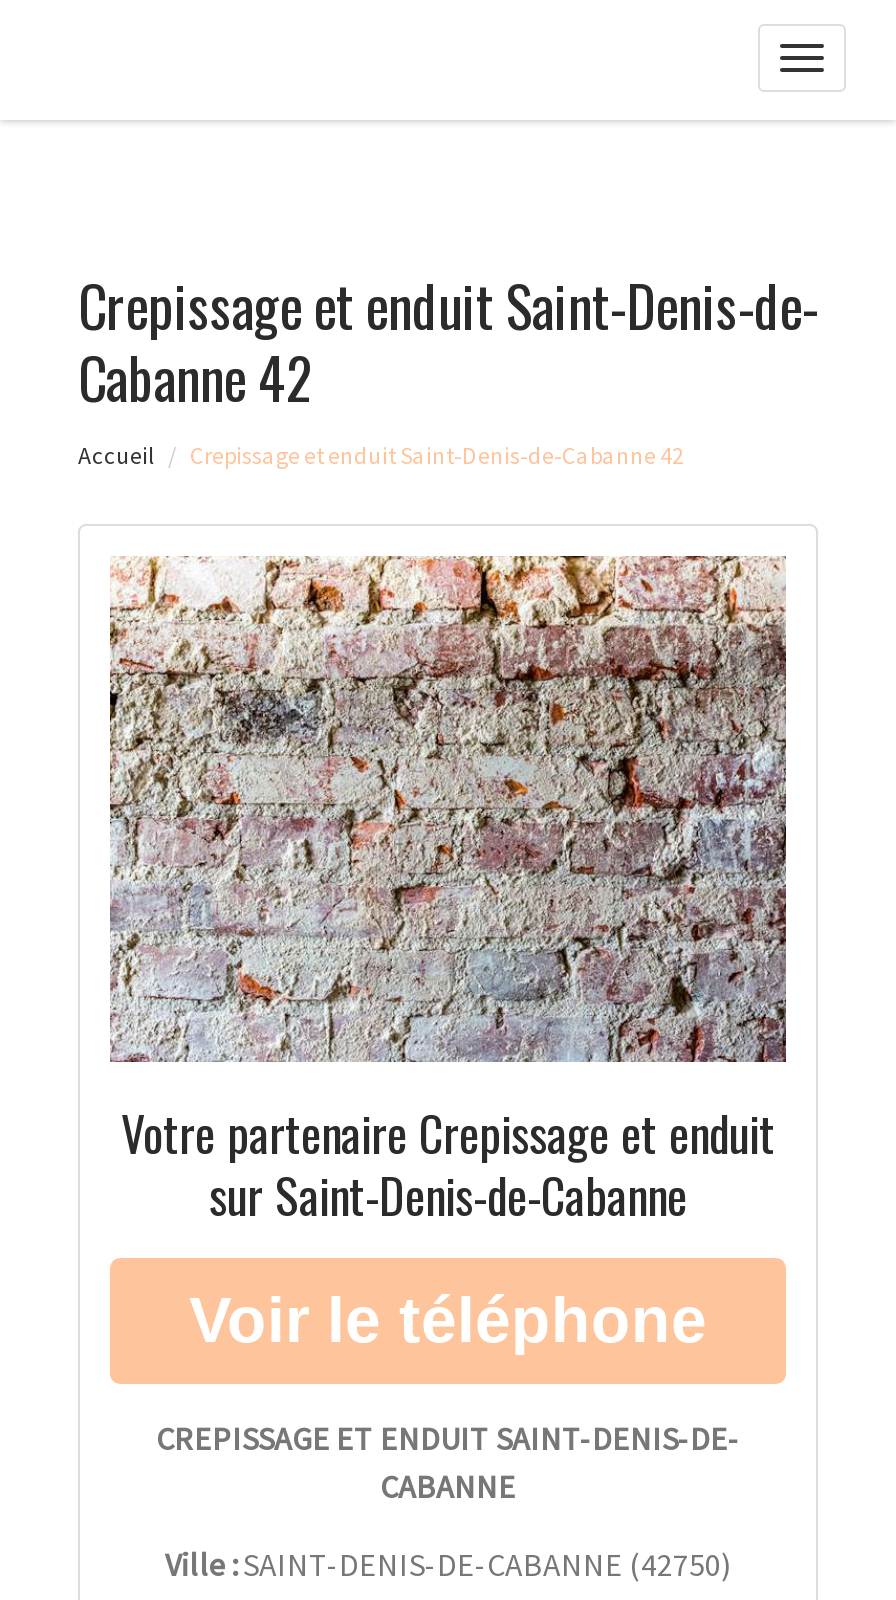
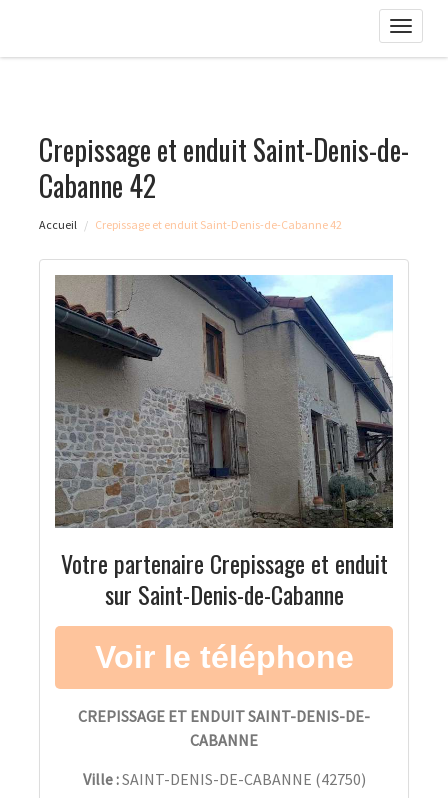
- [image]
+ [image]
